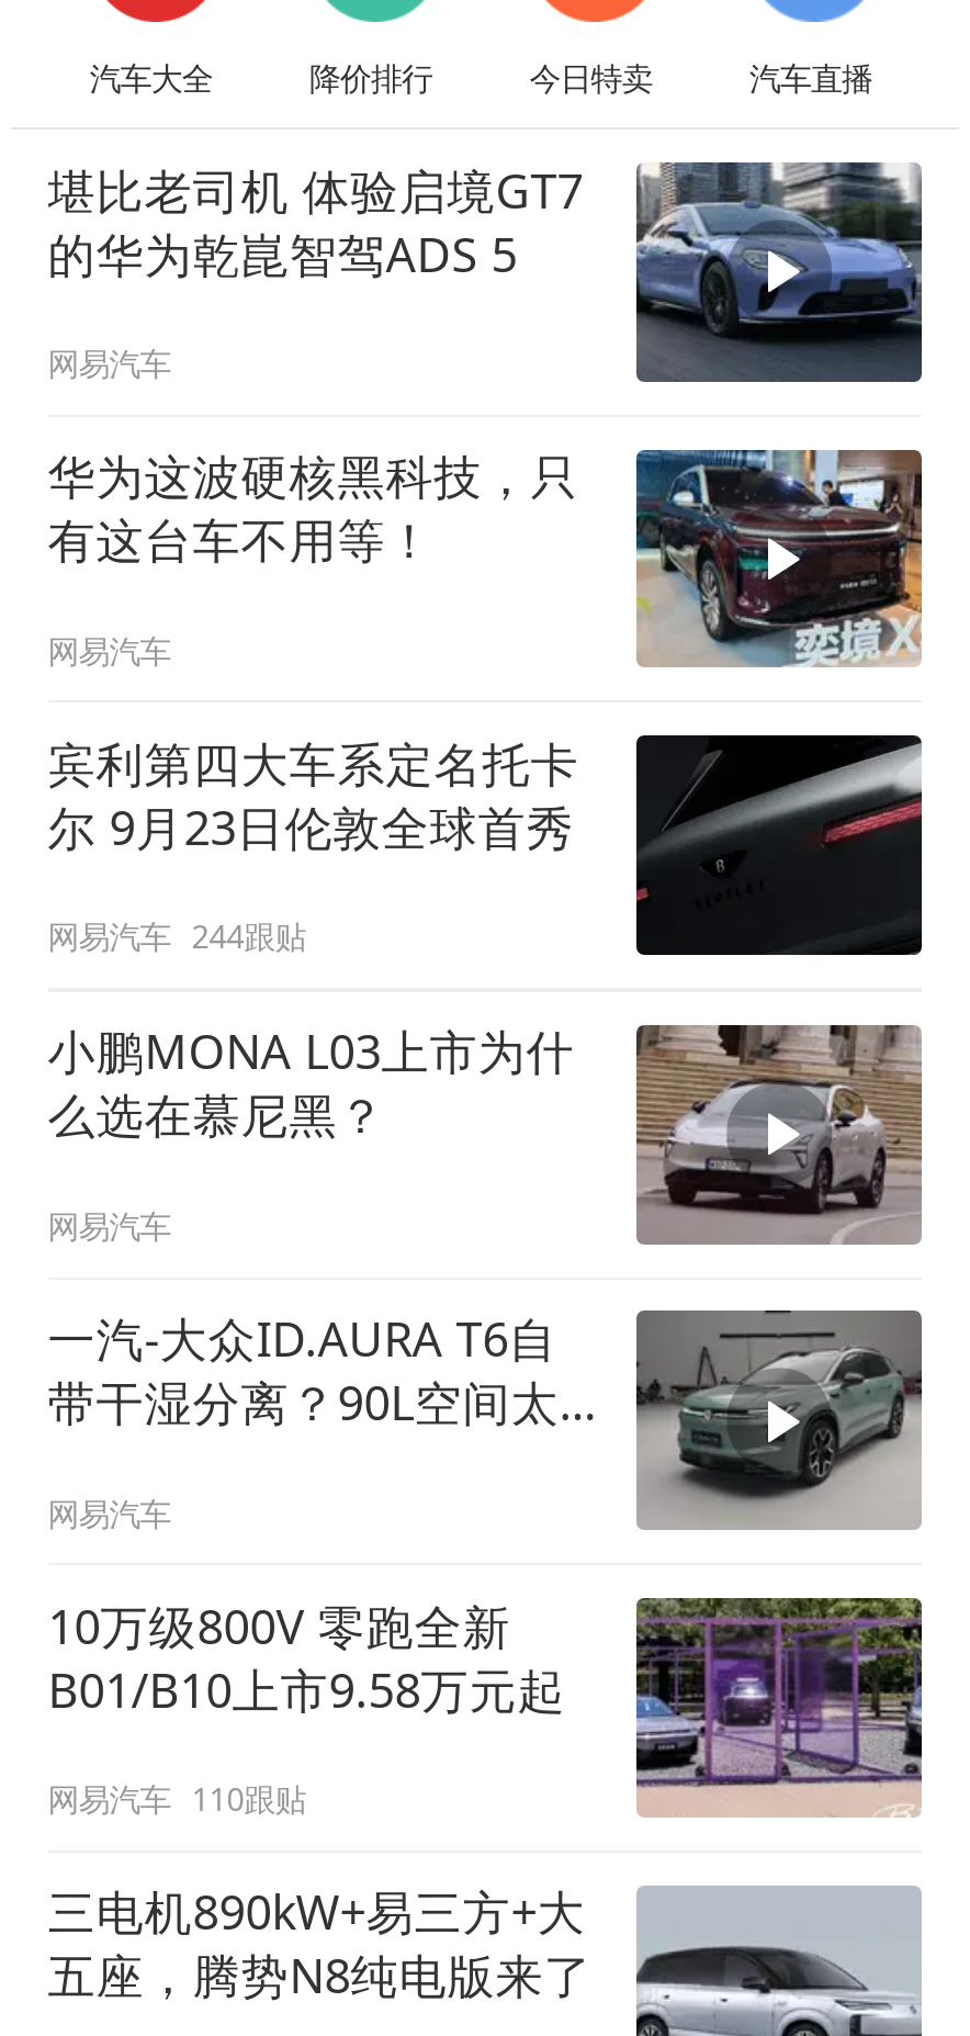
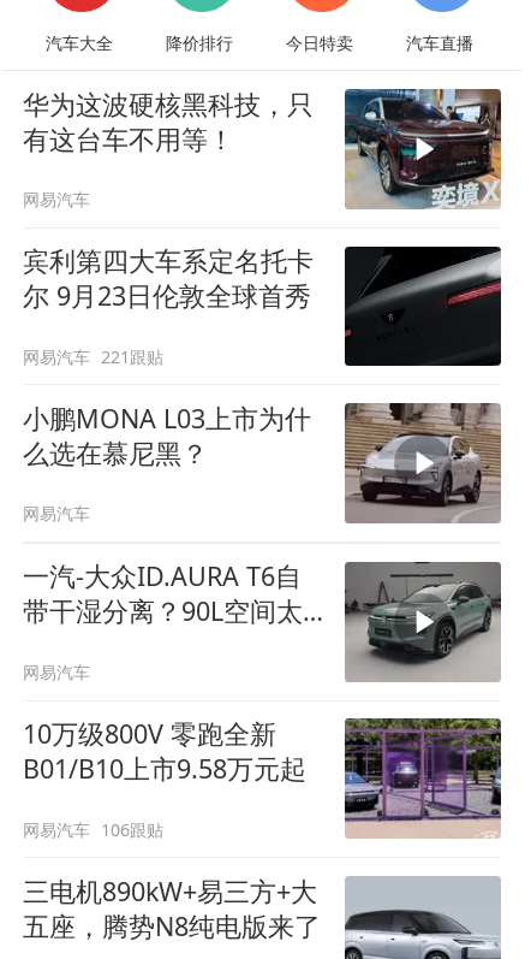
- [image]
- 堪比老司机 体验启境GT7
- 的华为乾崑智驾ADS 5
- 网易汽车

- 网易汽车 244跟贴
+ 网易汽车 221跟贴

- 网易汽车 110跟贴
+ 网易汽车 106跟贴
